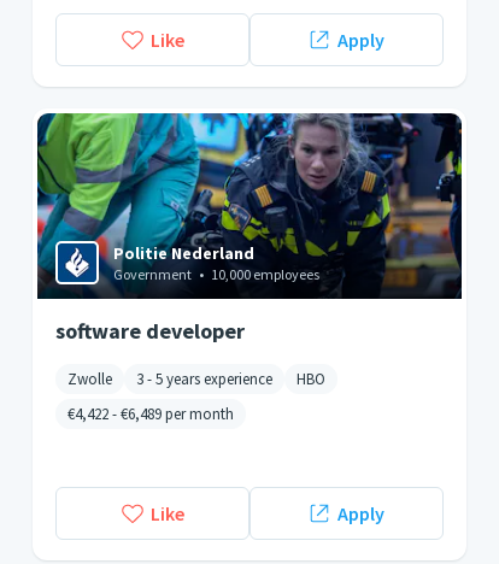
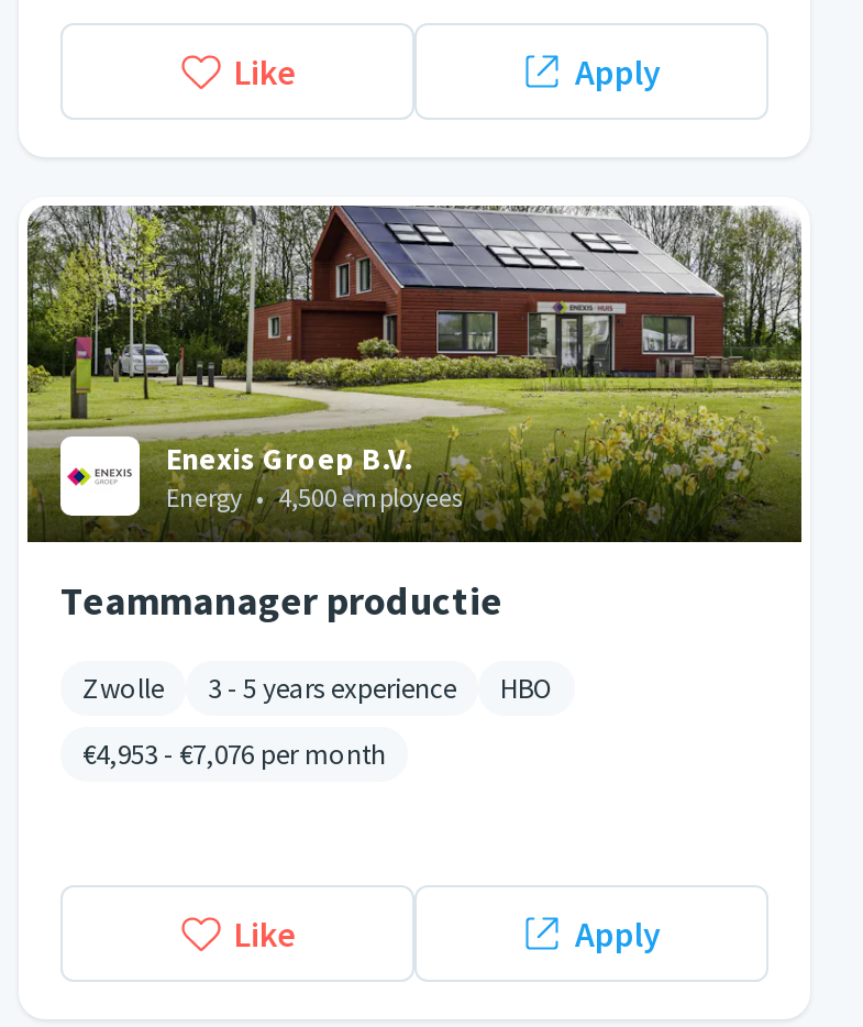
- [image]
- Politie Nederland
- Government • 10,000 employees
+ [image]
+ Enexis Groep B.V.
+ Energy • 4,500 employees

- software developer
+ Teammanager productie

- €4,422 - €6,489 per month
+ €4,953 - €7,076 per month
